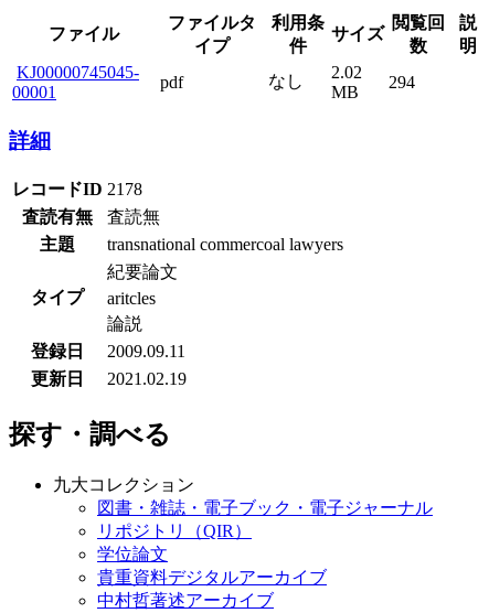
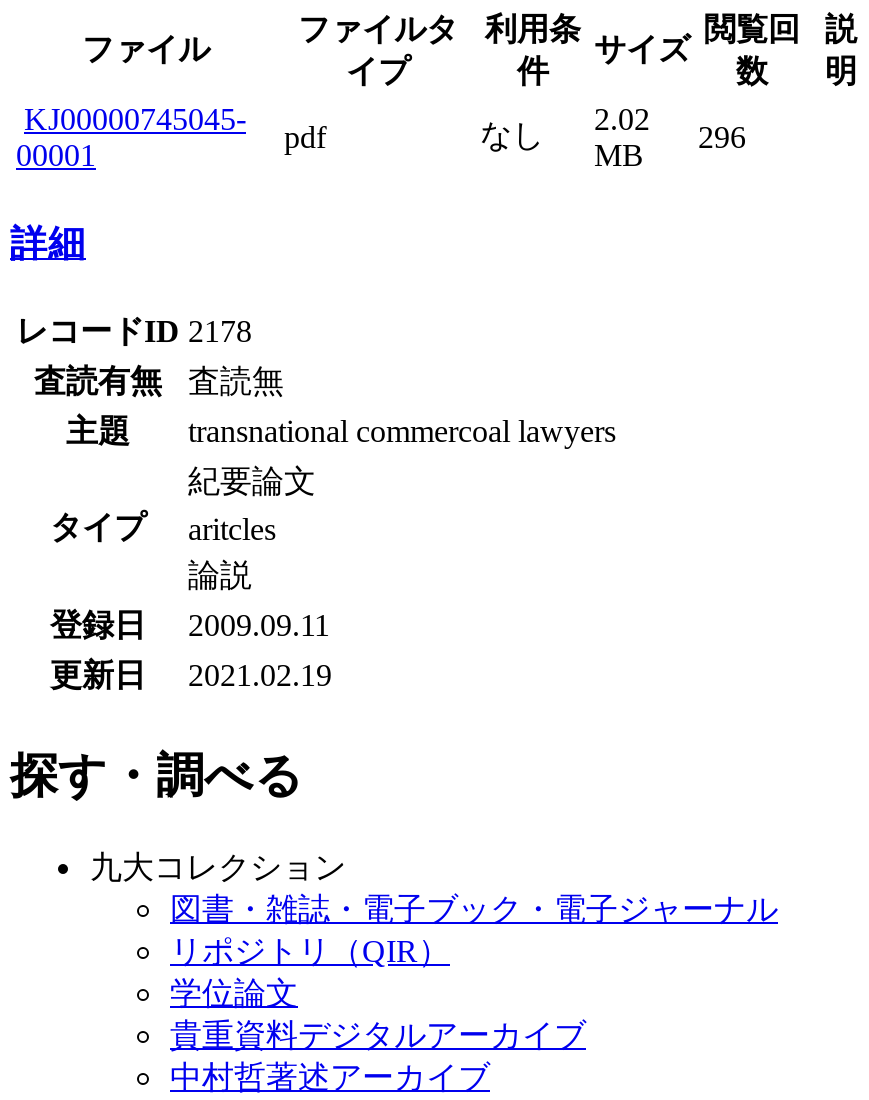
- 294
+ 296
